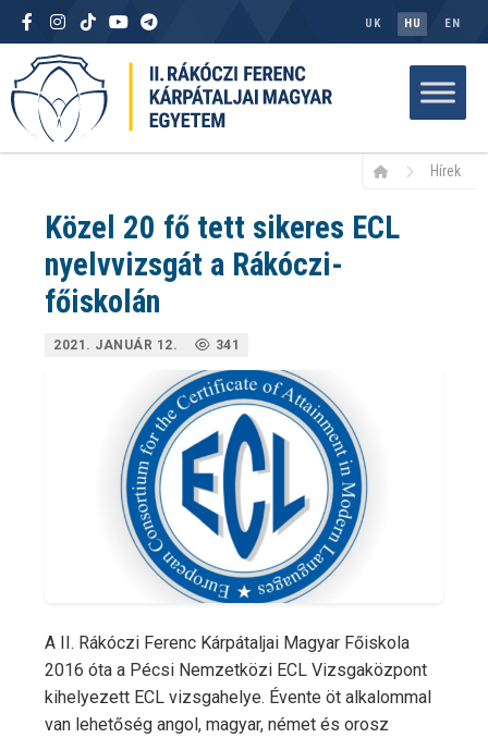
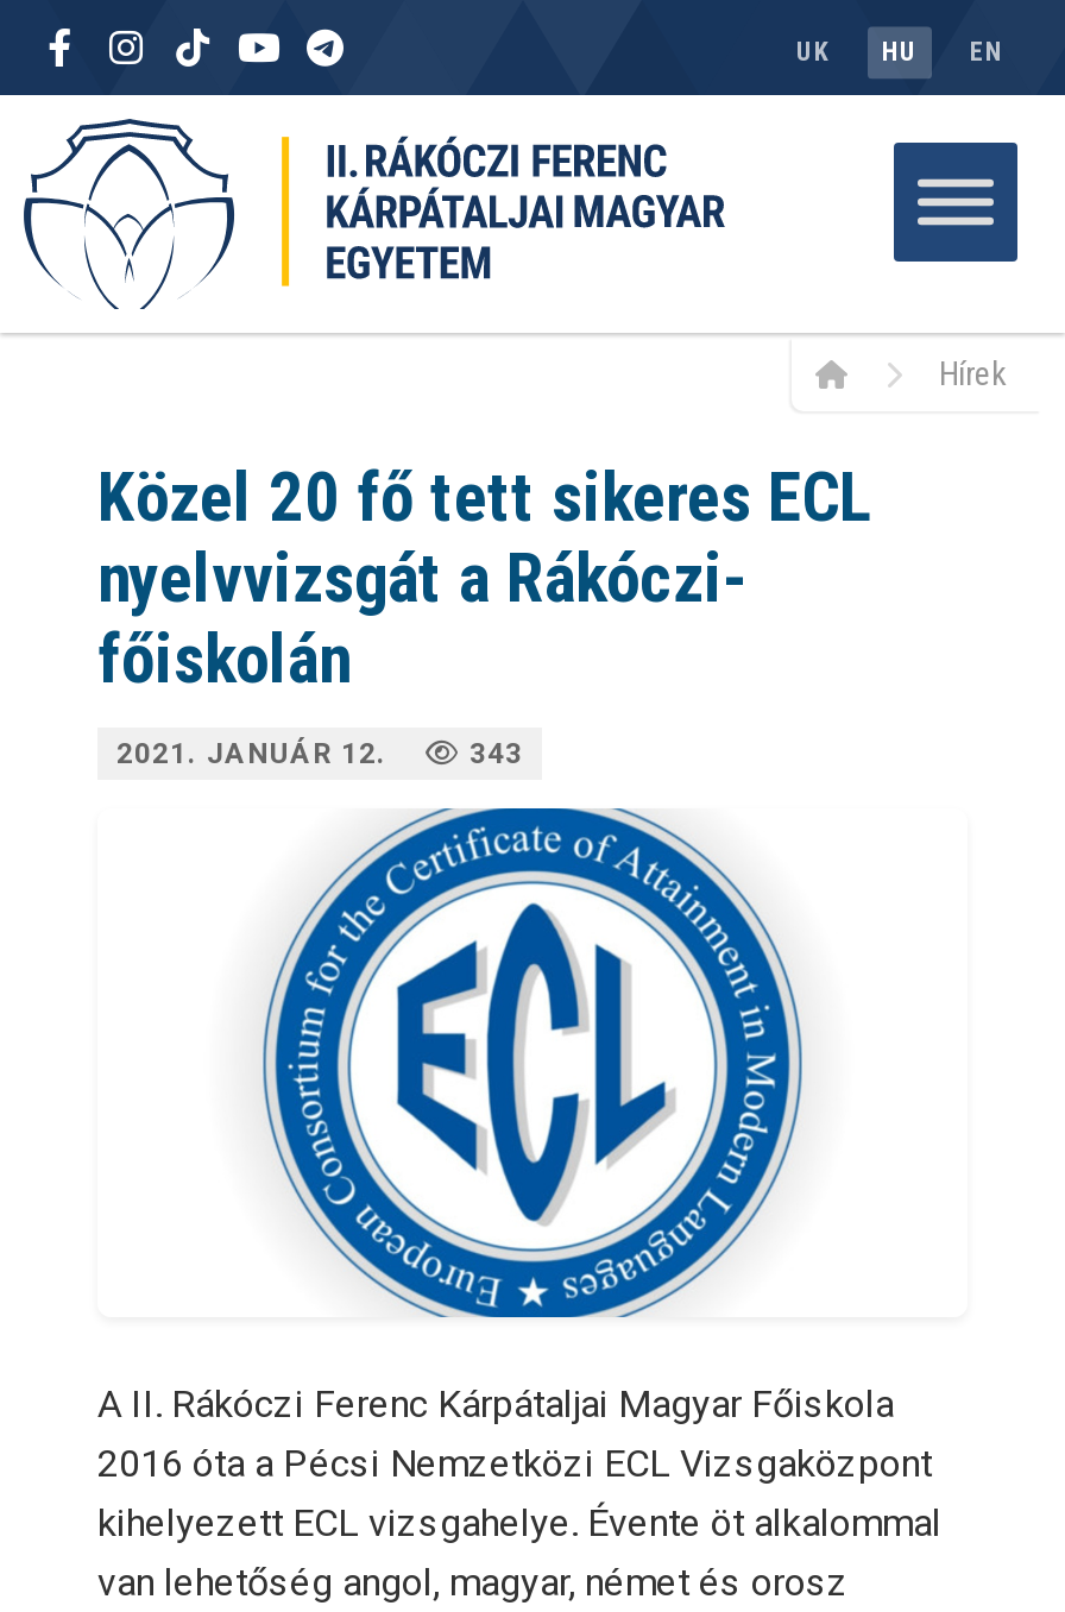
- 341
+ 343
